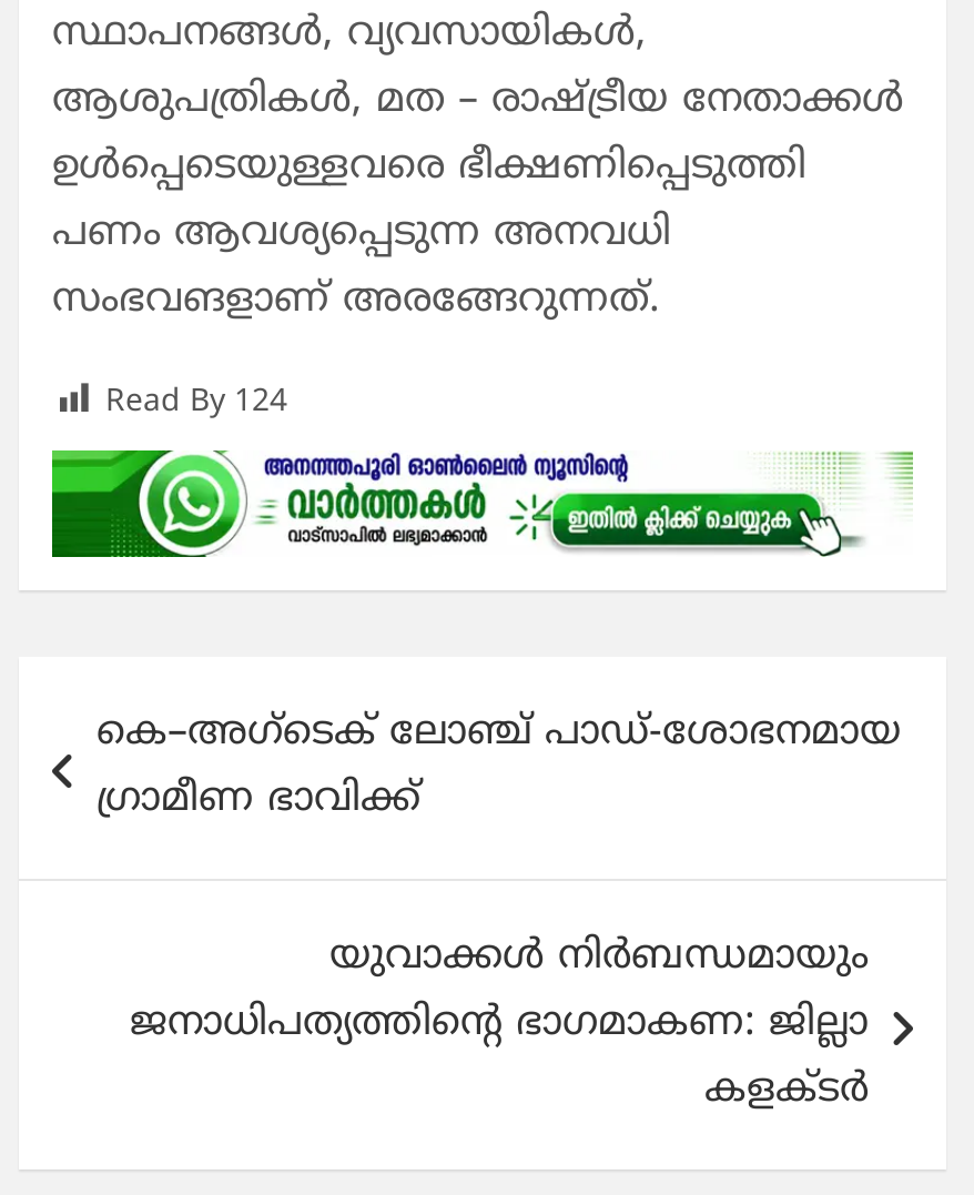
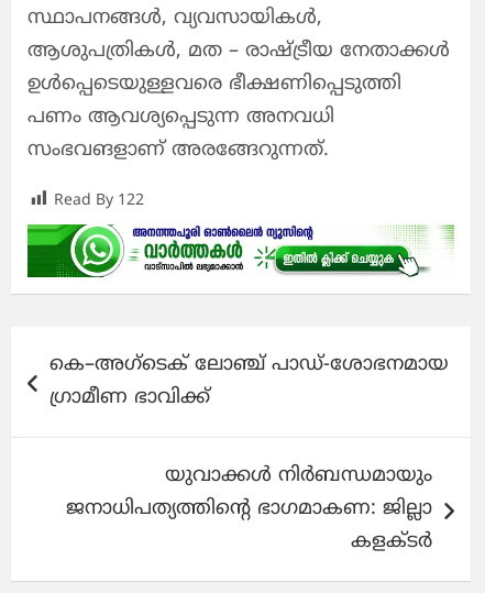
- Read By 124
+ Read By 122
